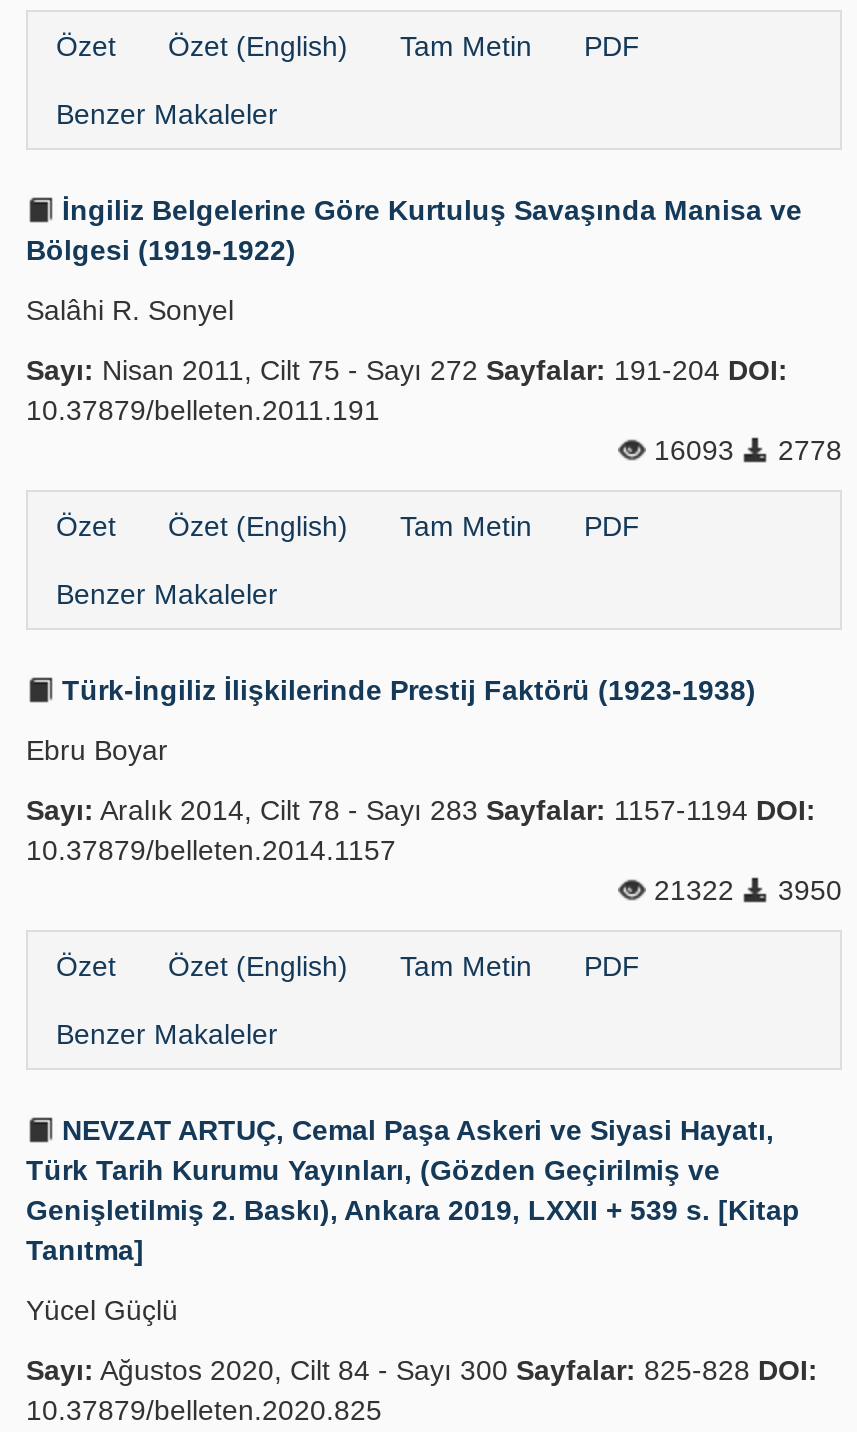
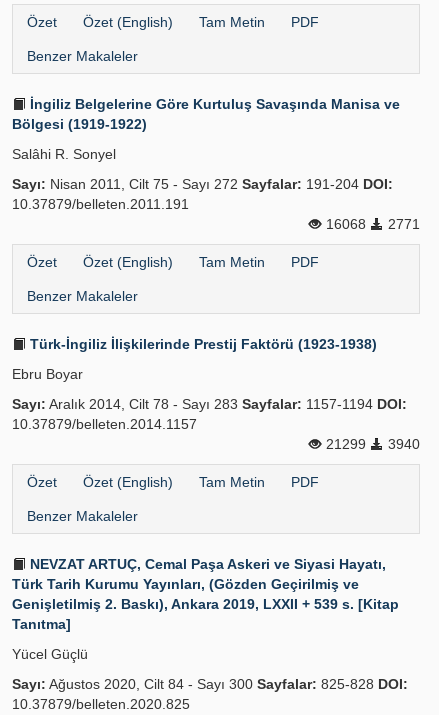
- 16093
+ 16068

- 2778
+ 2771

- 21322
+ 21299

- 3950
+ 3940
